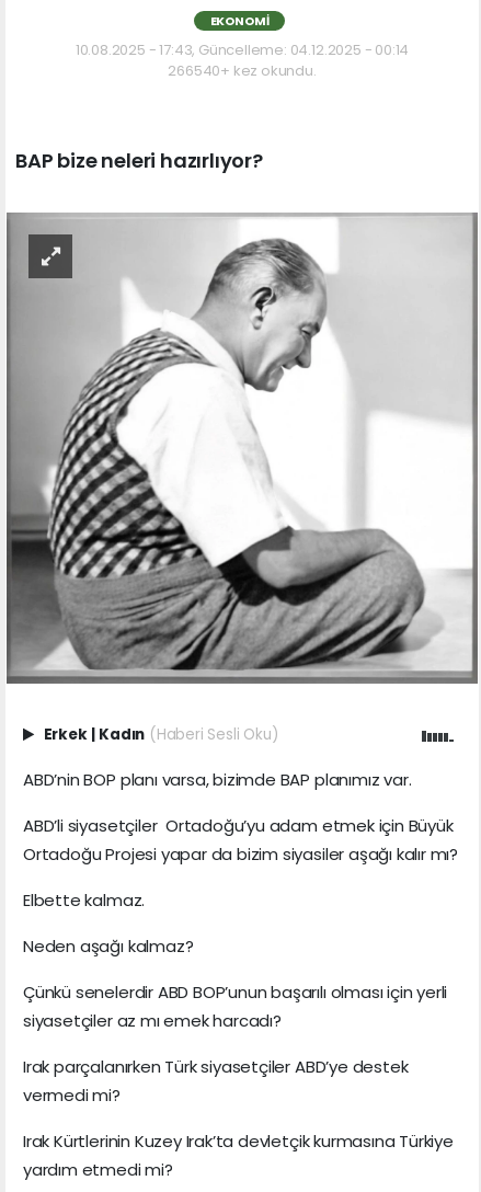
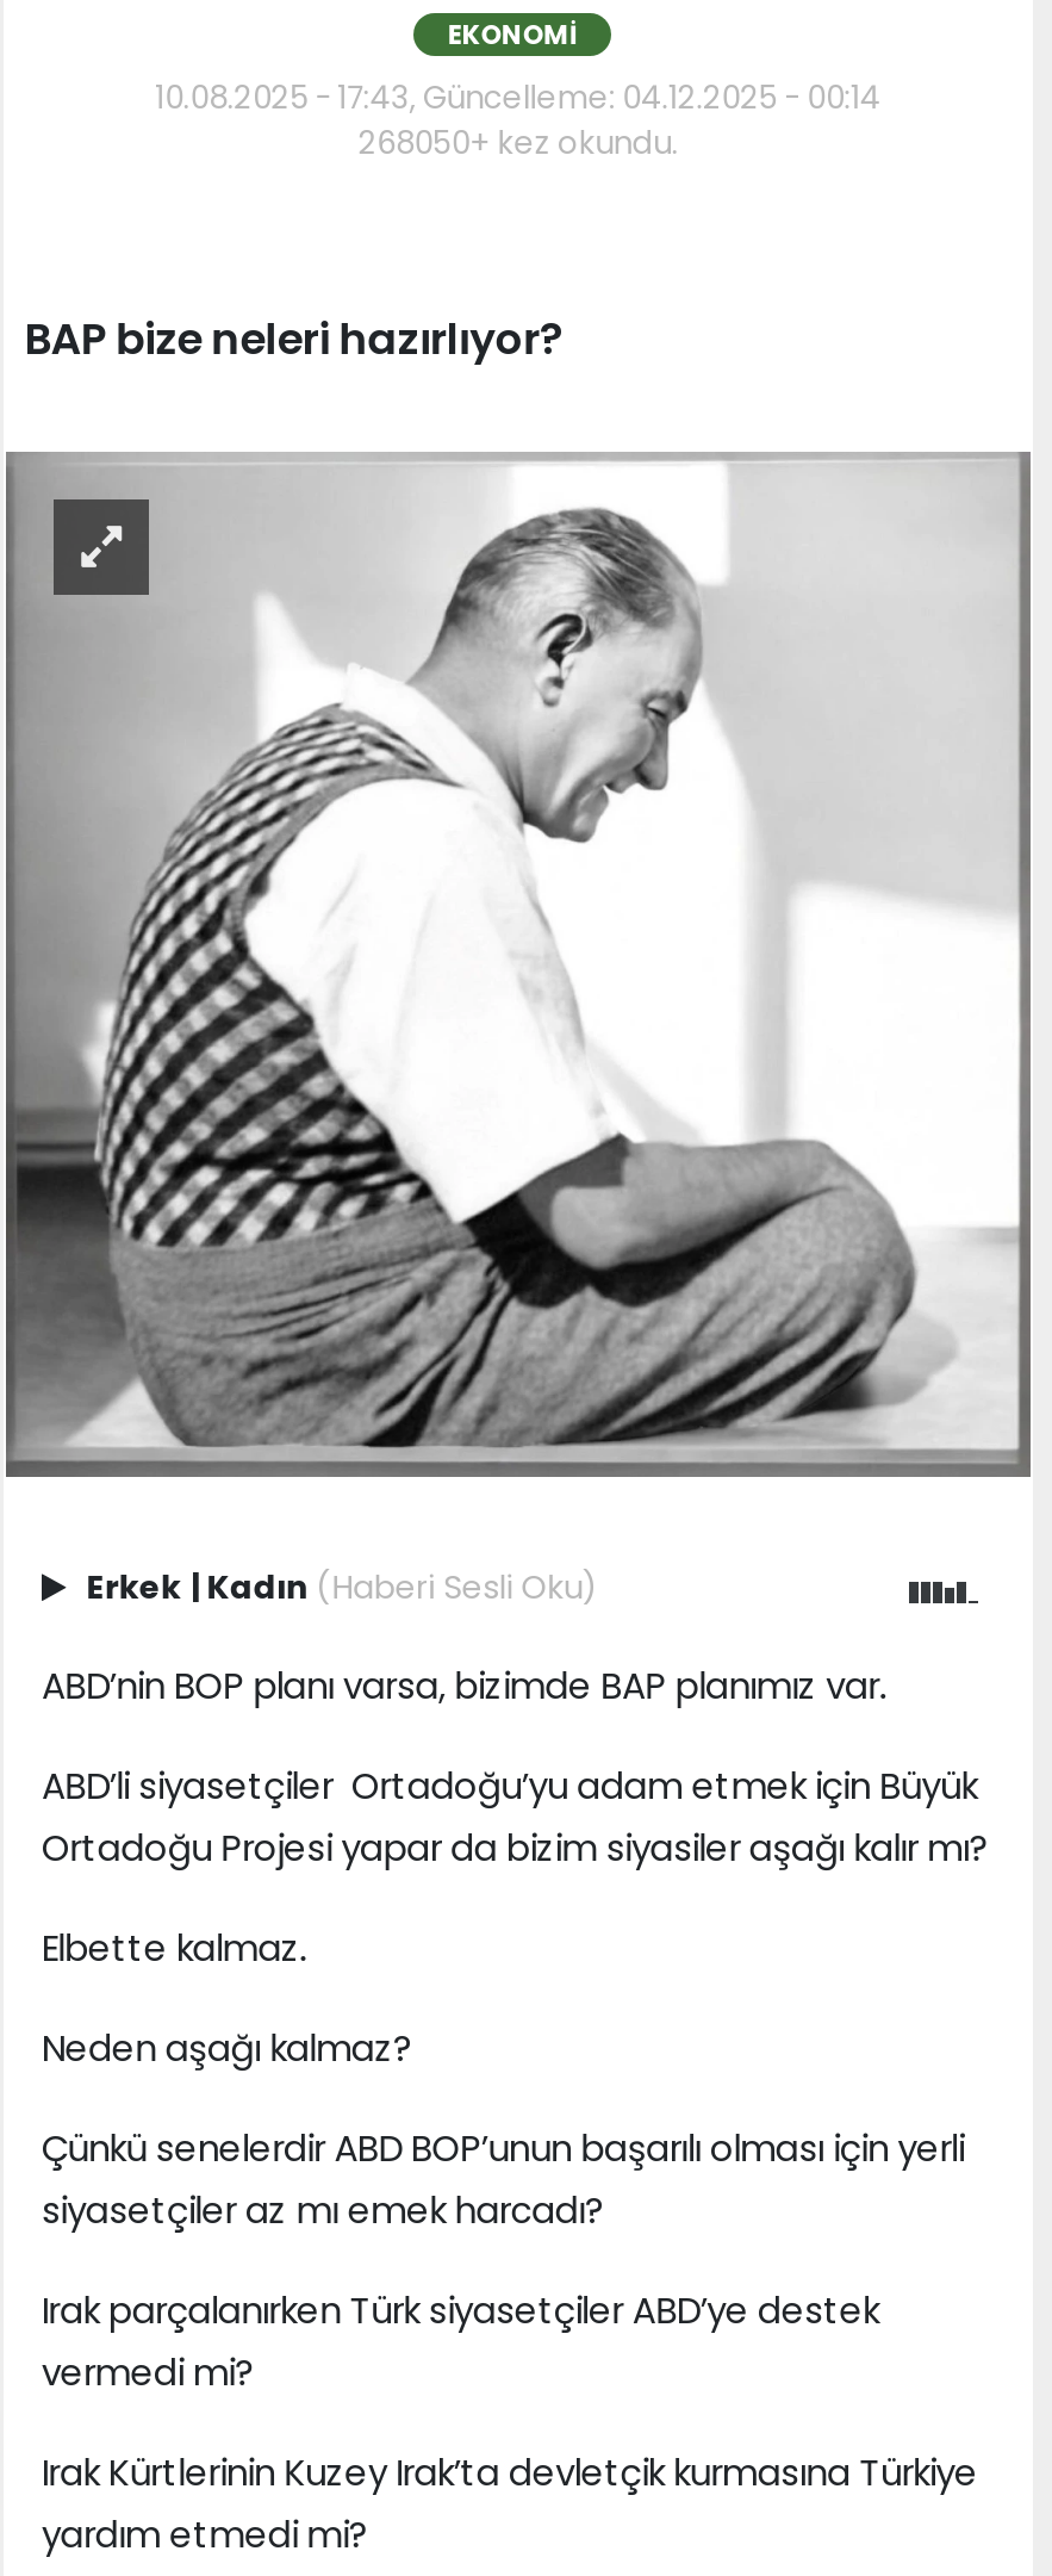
- 266540+ kez okundu.
+ 268050+ kez okundu.
